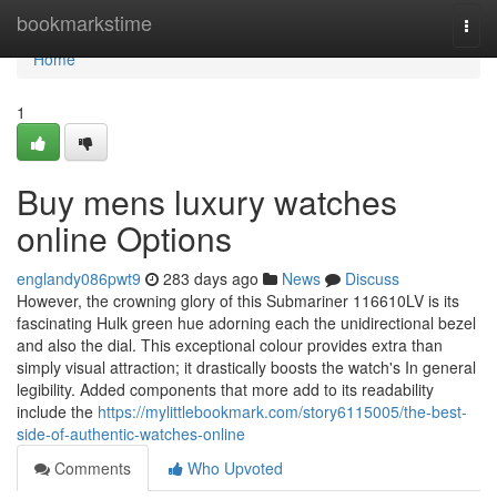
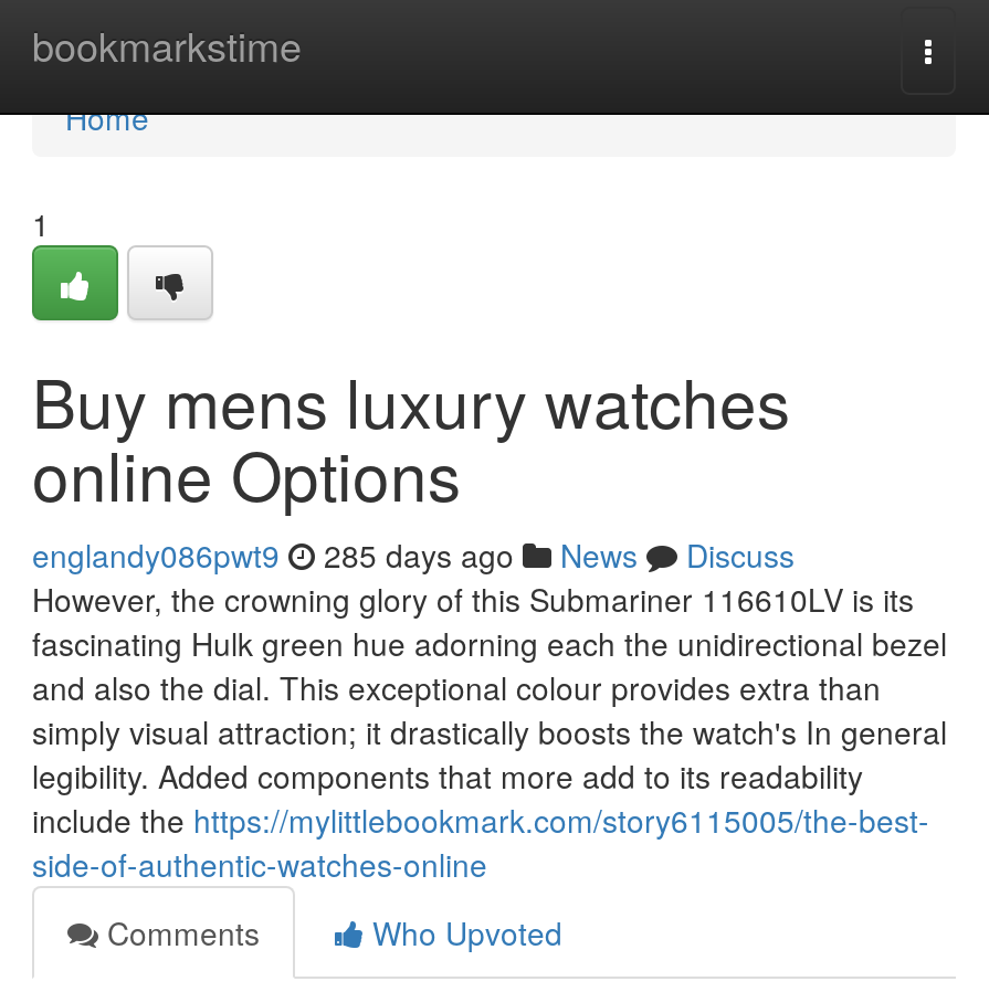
- englandy086pwt9 283 days ago News Discuss
+ englandy086pwt9 285 days ago News Discuss
